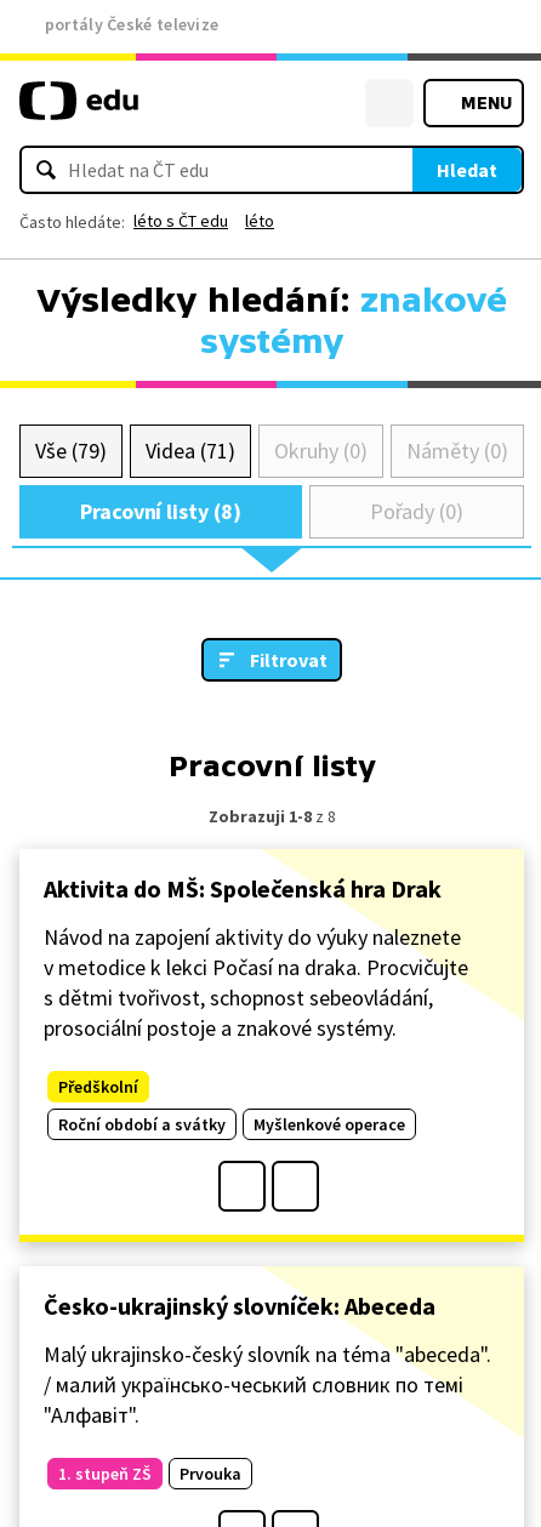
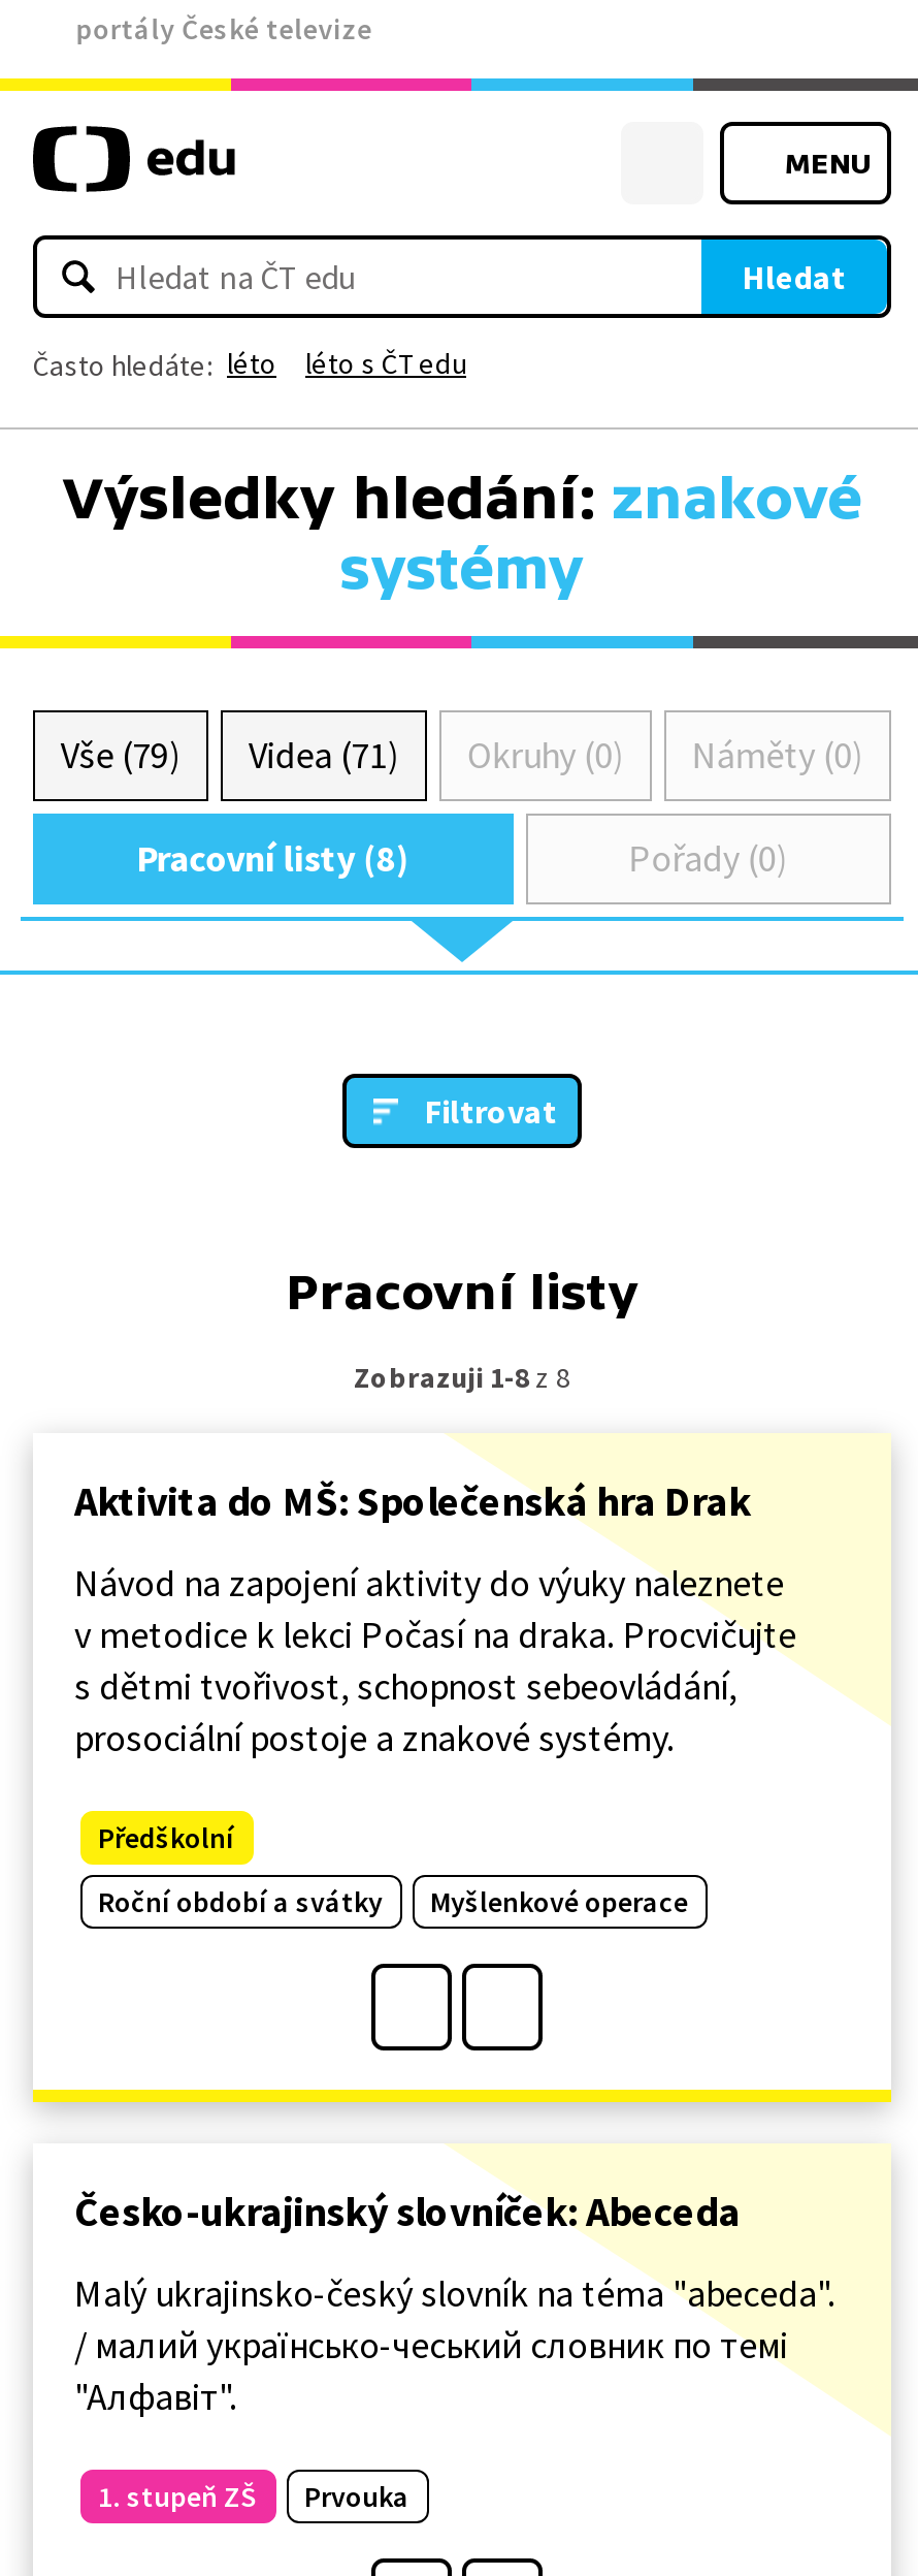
- Často hledáte: léto s ČT edu
- léto
+ Často hledáte: léto
+ léto s ČT edu
